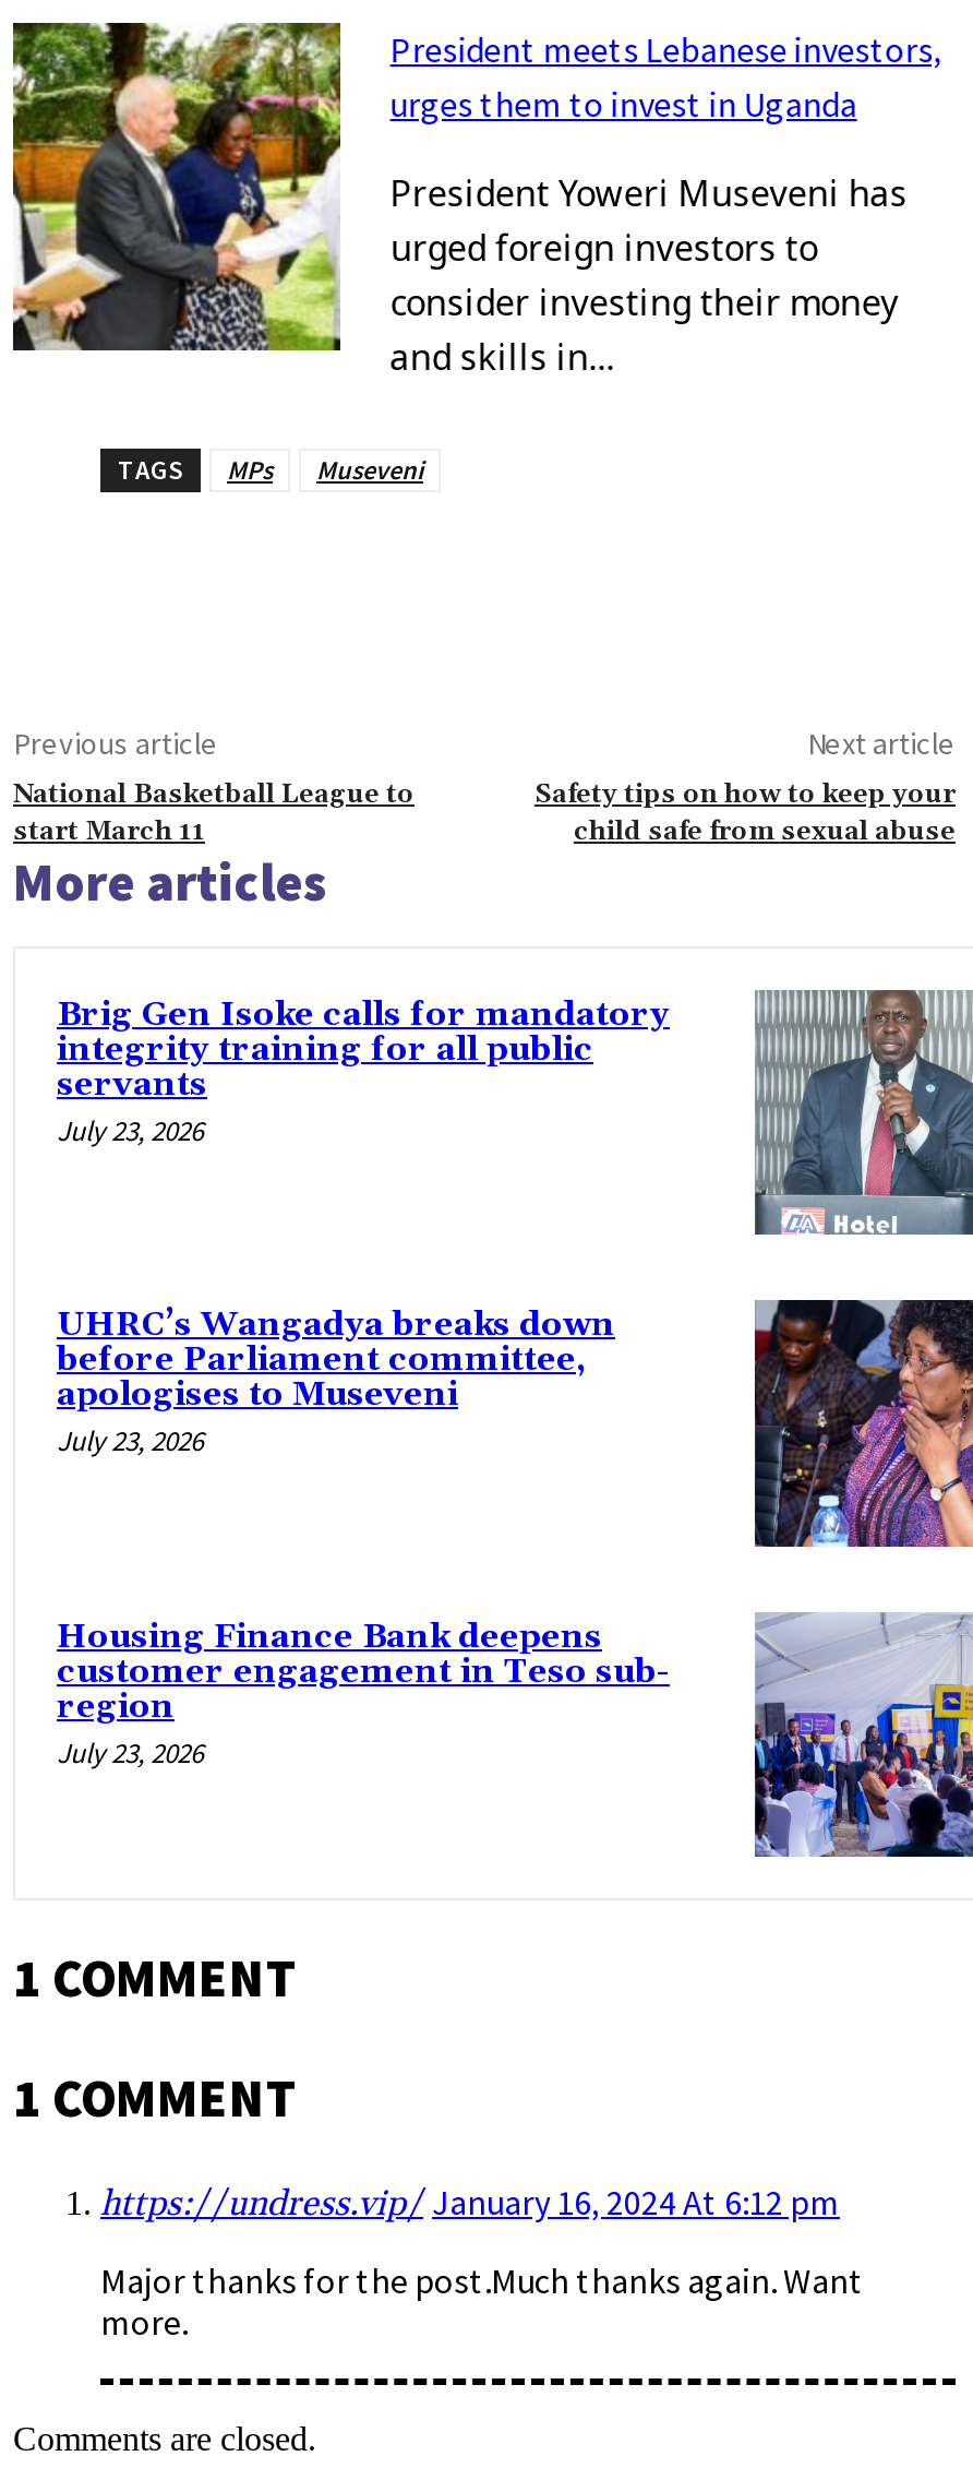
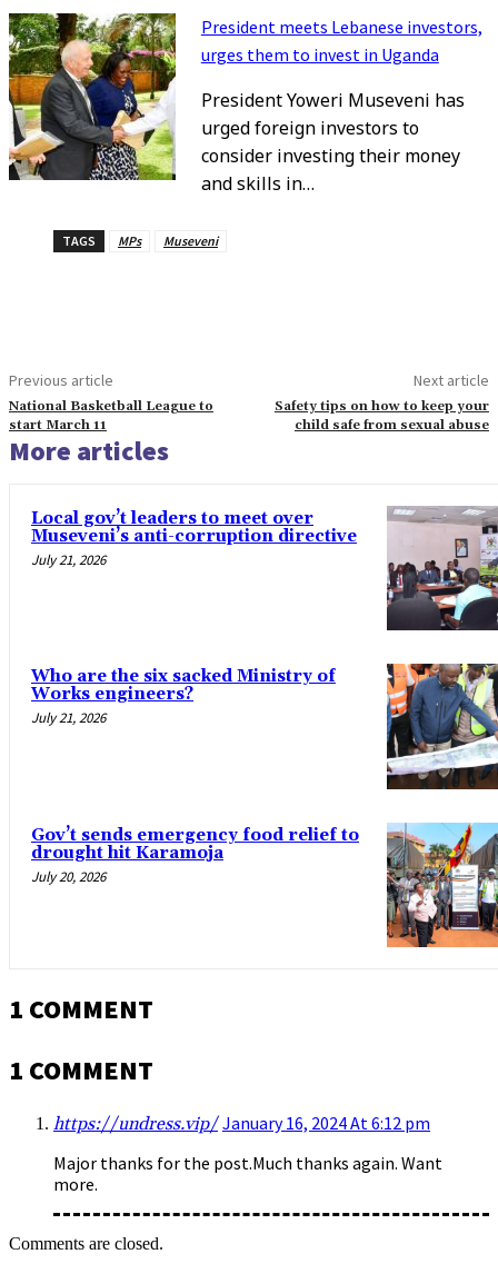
- [image]
- Brig Gen Isoke calls for mandatory
- integrity training for all public
- servants
- July 23, 2026
+ [image]
+ Local gov’t leaders to meet over
+ Museveni’s anti-corruption directive
+ July 21, 2026

- UHRC’s Wangadya breaks down
- before Parliament committee,
- apologises to Museveni
- July 23, 2026
+ Who are the six sacked Ministry of
+ Works engineers?
+ July 21, 2026

- [image]
+ [image]

- [image]
- Housing Finance Bank deepens
- customer engagement in Teso sub-
- region
- July 23, 2026
+ [image]
+ Gov’t sends emergency food relief to
+ drought hit Karamoja
+ July 20, 2026
